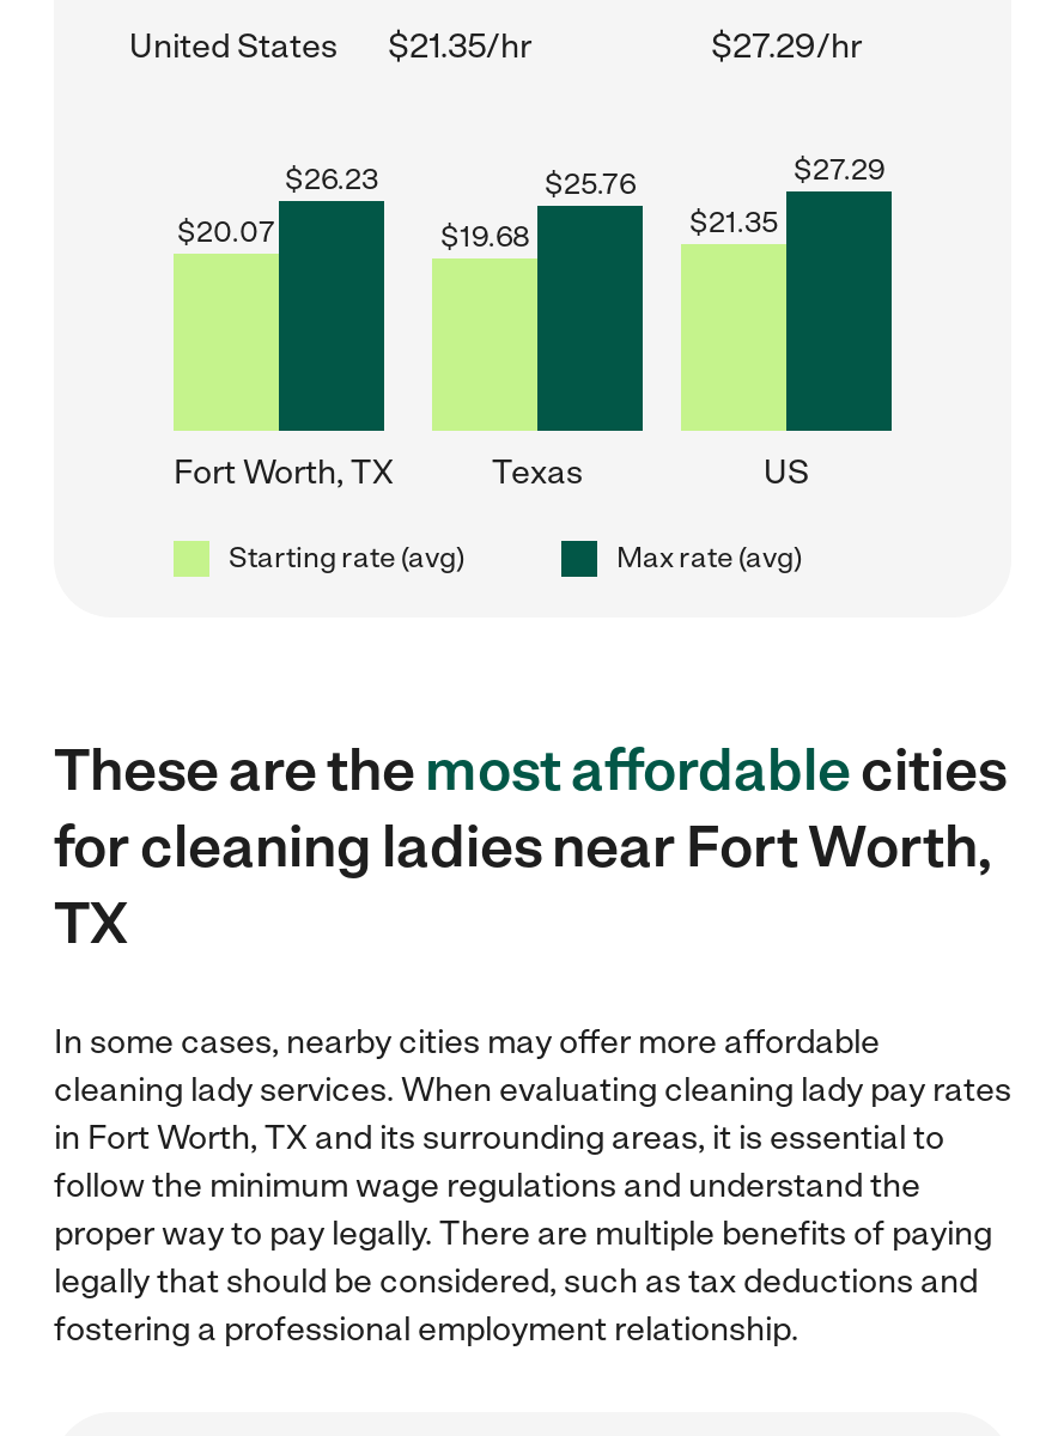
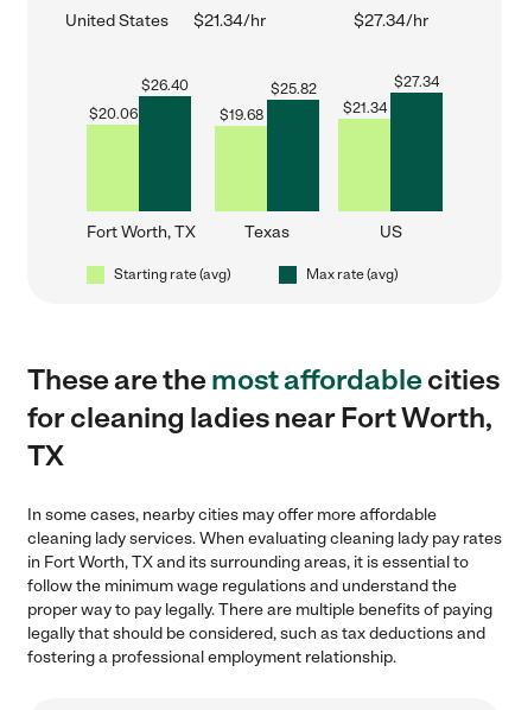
- $21.35/hr
- $27.29/hr
+ $21.34/hr
+ $27.34/hr

- $26.23
+ $26.40

- $27.29
+ $27.34

- $25.76
+ $25.82

- $20.07
+ $20.06

- $21.35
+ $21.34
